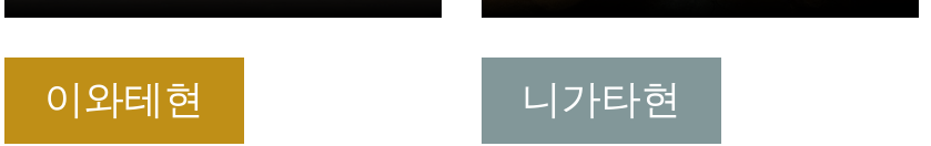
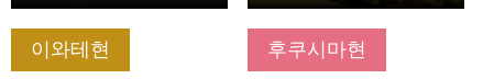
- 니가타현
+ 후쿠시마현
